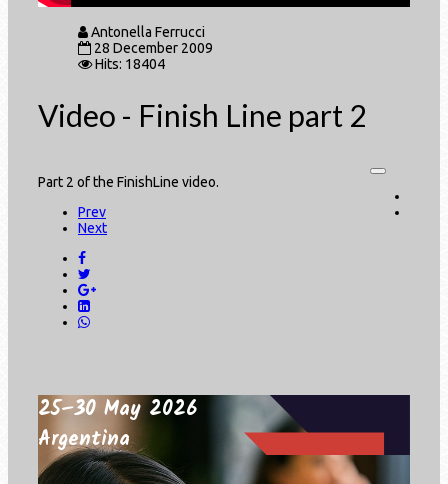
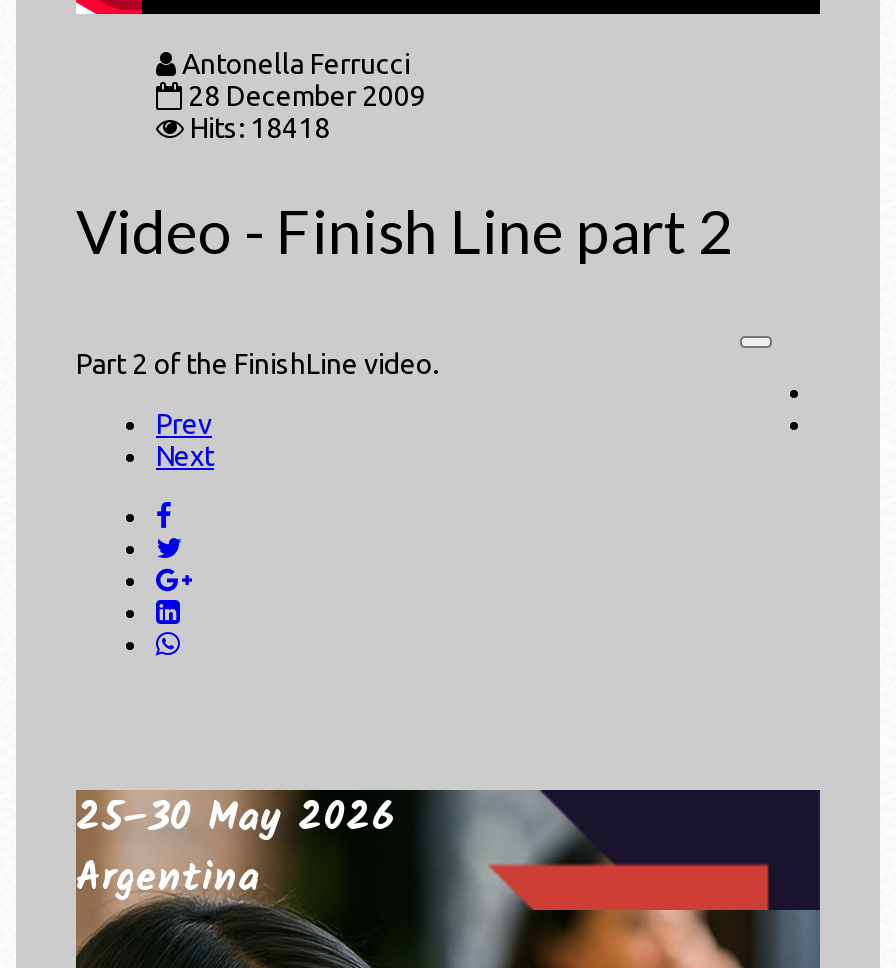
- Hits: 18404
+ Hits: 18418
